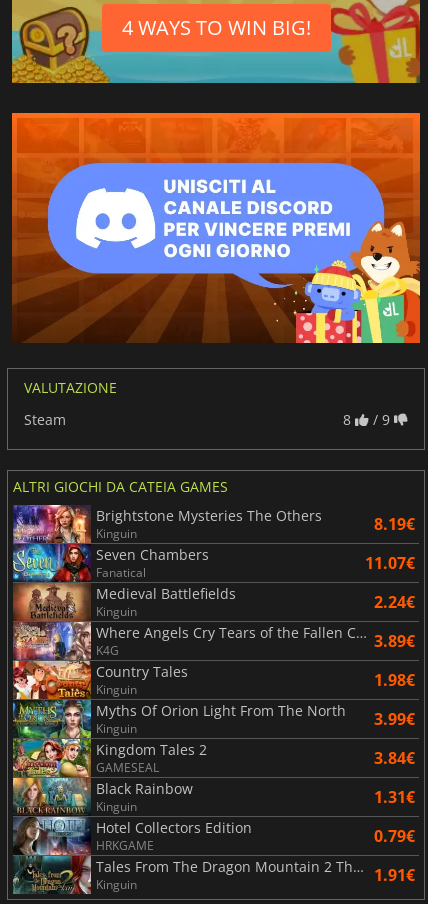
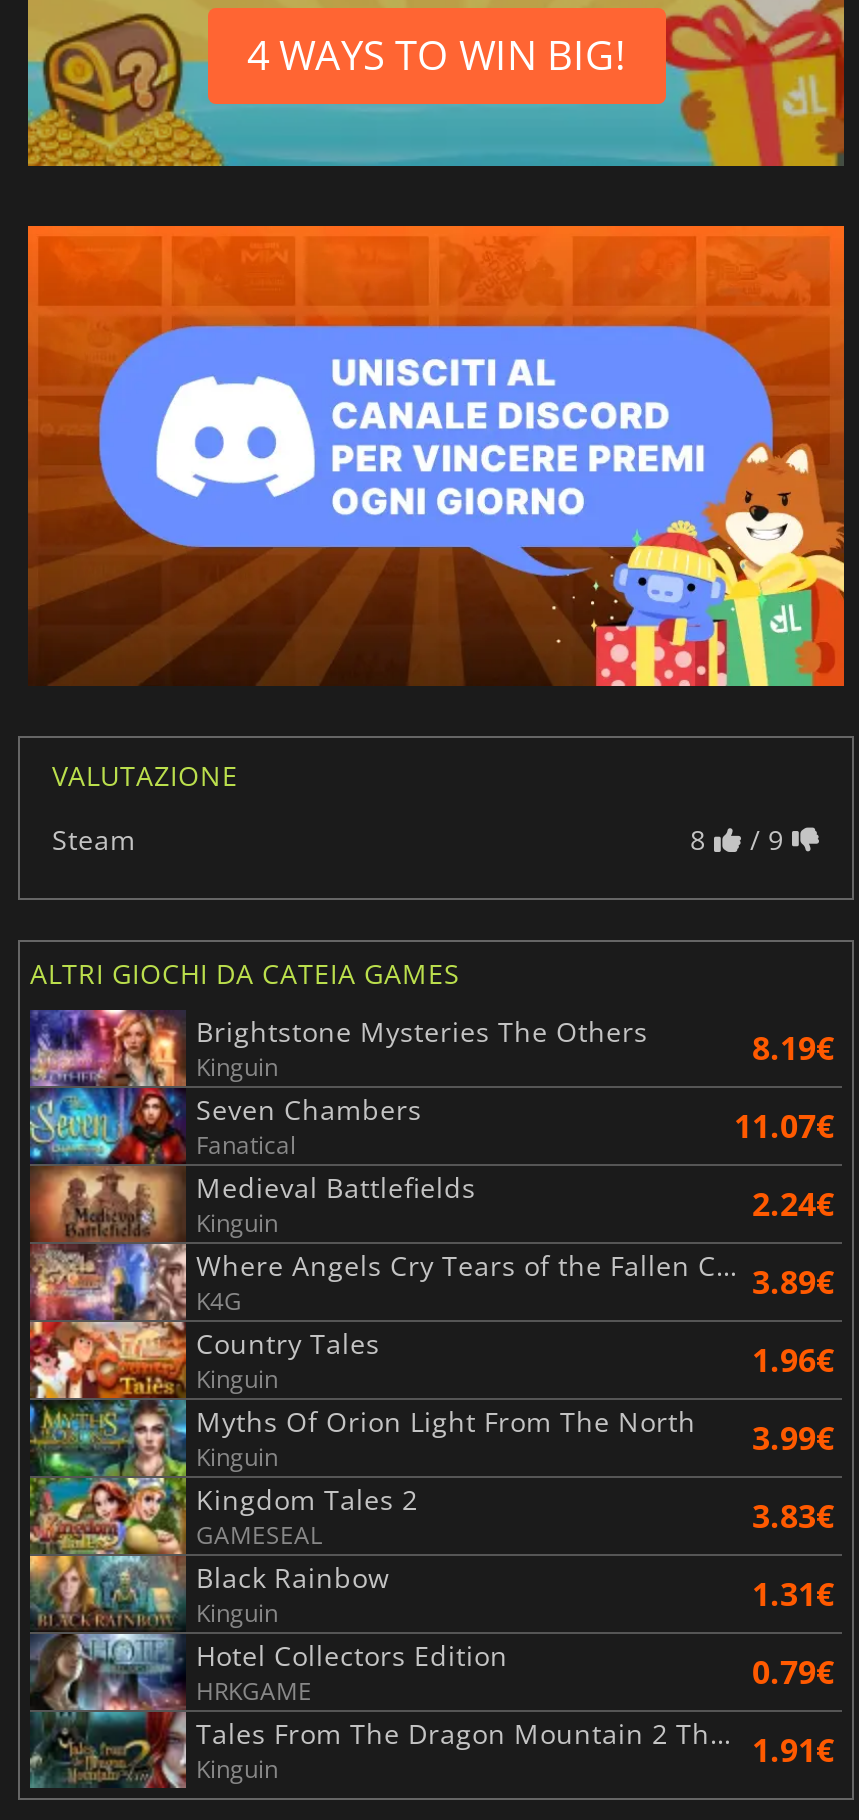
- 1.98€
+ 1.96€

- 3.84€
+ 3.83€
